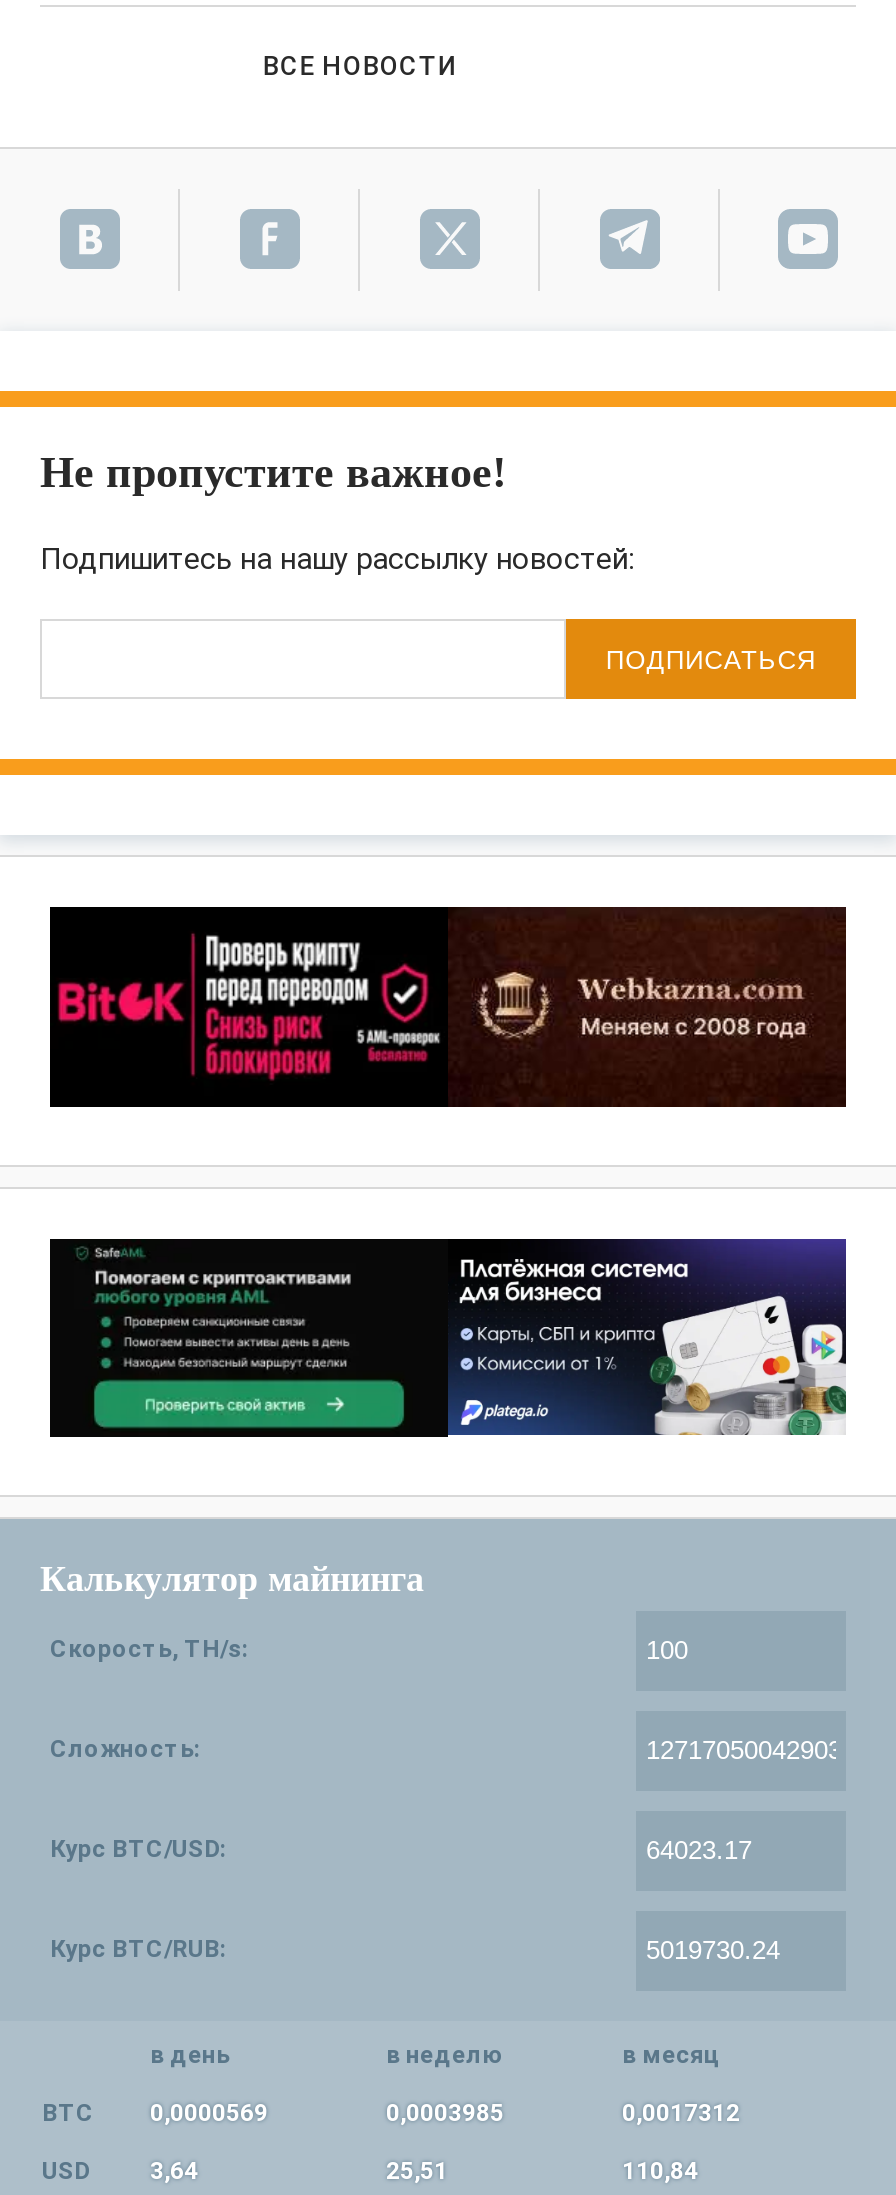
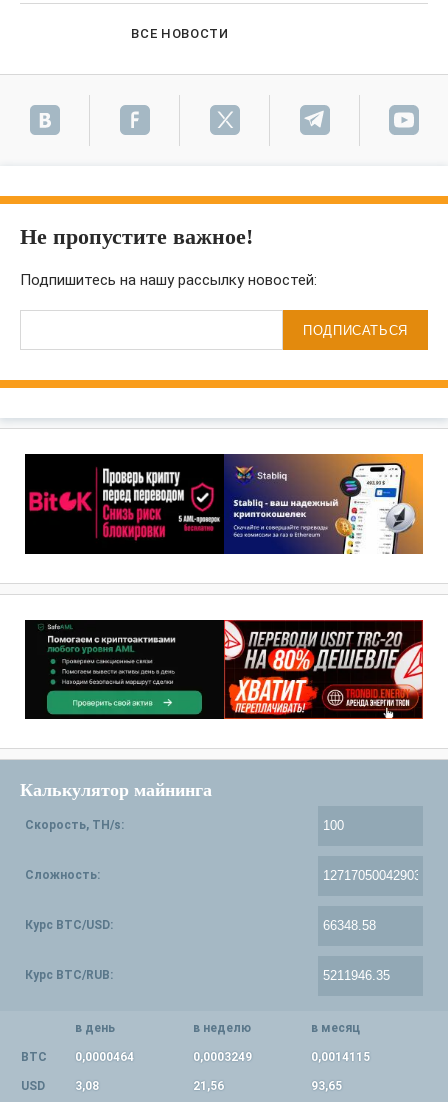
- [image]
+ [image]

- [image]
+ [image]

- BTC 0,0000569
+ BTC 0,0000464

- 0,0003985
+ 0,0003249

- 0,0017312
+ 0,0014115

- 3,64
+ 3,08

- 25,51
+ 21,56

- 110,84
+ 93,65
